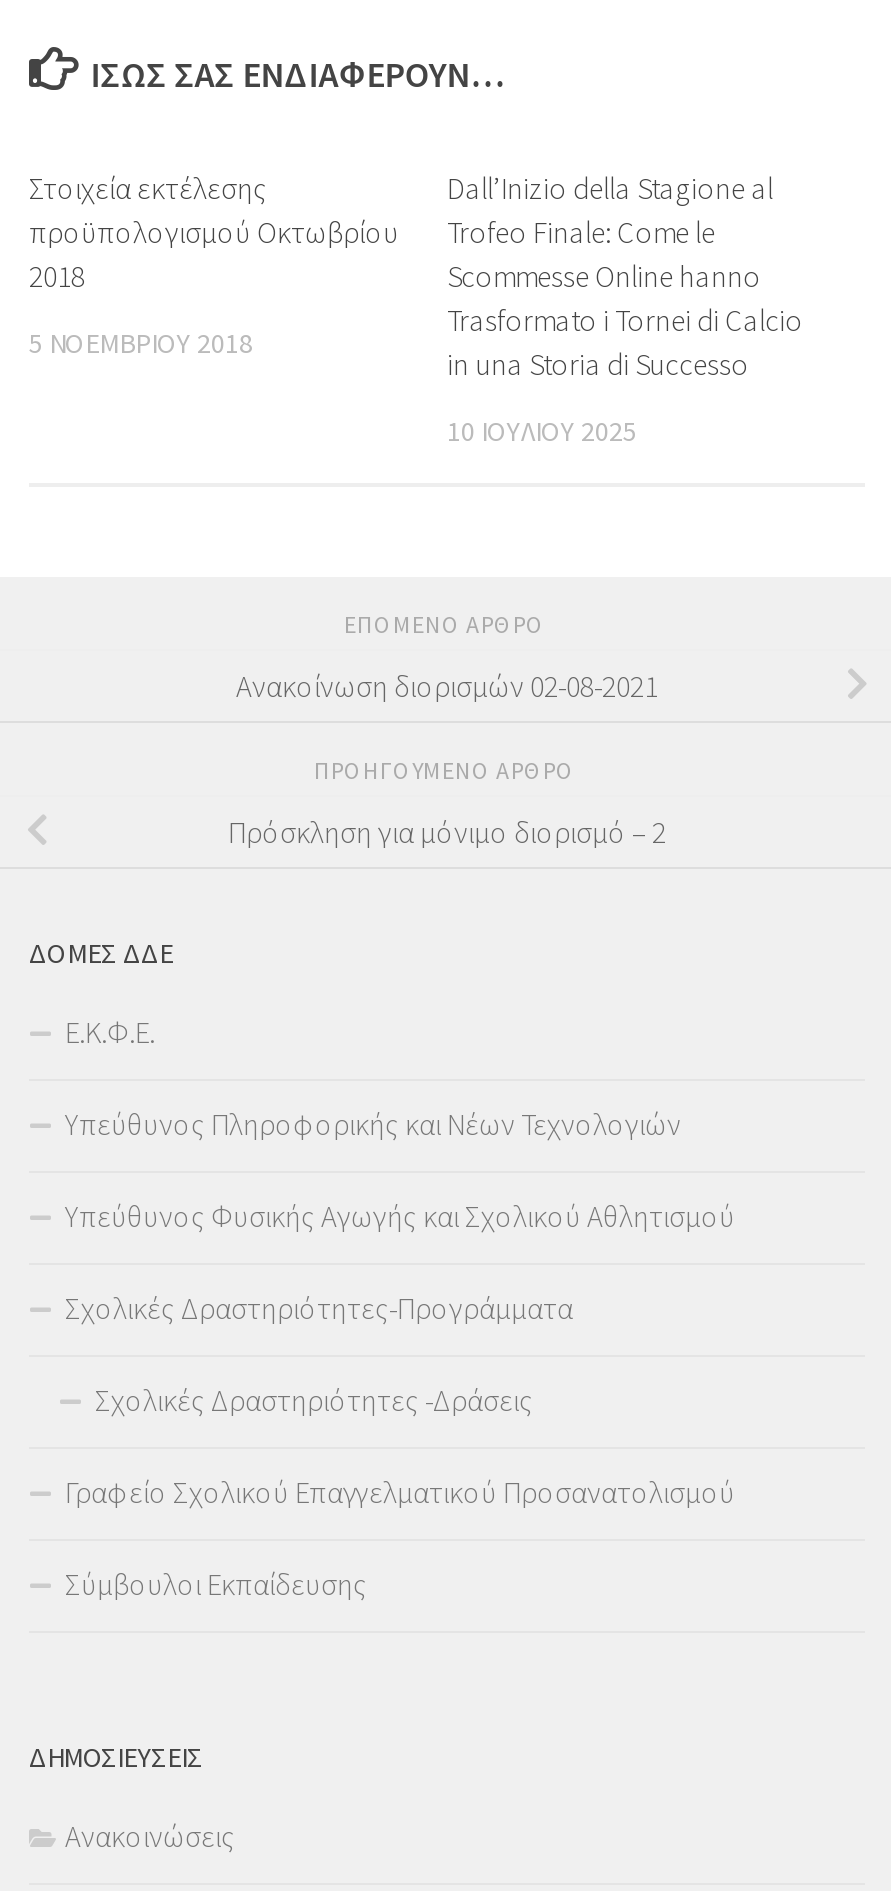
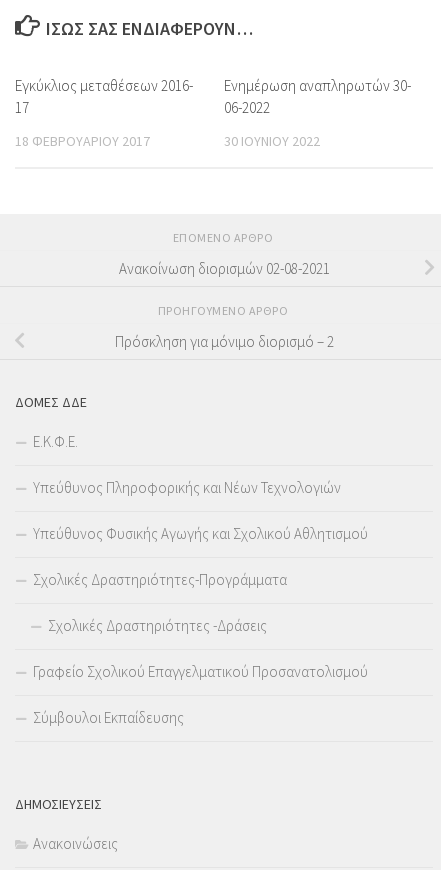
- Στοιχεία εκτέλεσης
- προϋπολογισμού Οκτωβρίου
- 2018
+ Εγκύκλιος μεταθέσεων 2016-
+ 17

- Dall’Inizio della Stagione al
- Trofeo Finale: Come le
- Scommesse Online hanno
- Trasformato i Tornei di Calcio
- in una Storia di Successo
+ Ενημέρωση αναπληρωτών 30-
+ 06-2022

- 5 ΝΟΕΜΒΡΊΟΥ 2018
+ 18 ΦΕΒΡΟΥΑΡΊΟΥ 2017

- 10 ΙΟΥΛΊΟΥ 2025
+ 30 ΙΟΥΝΊΟΥ 2022
